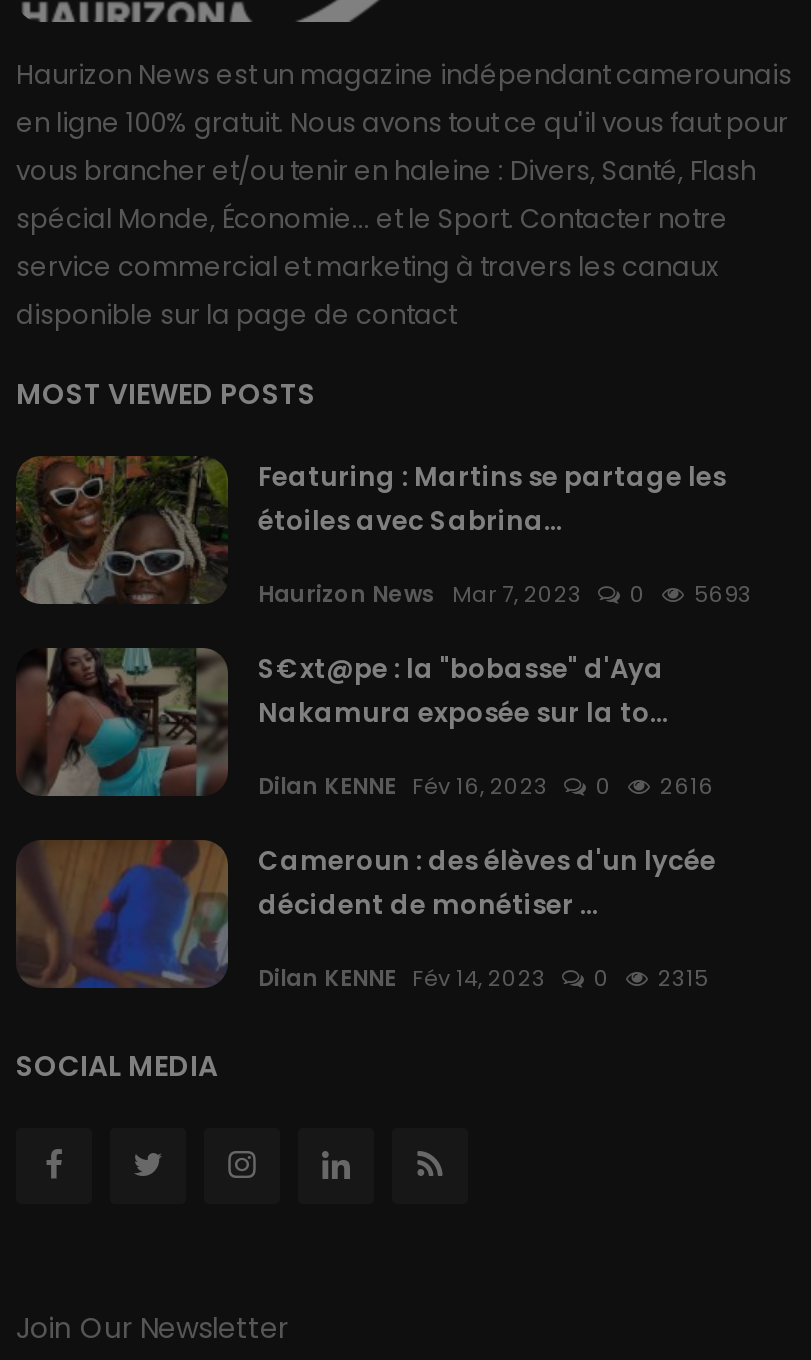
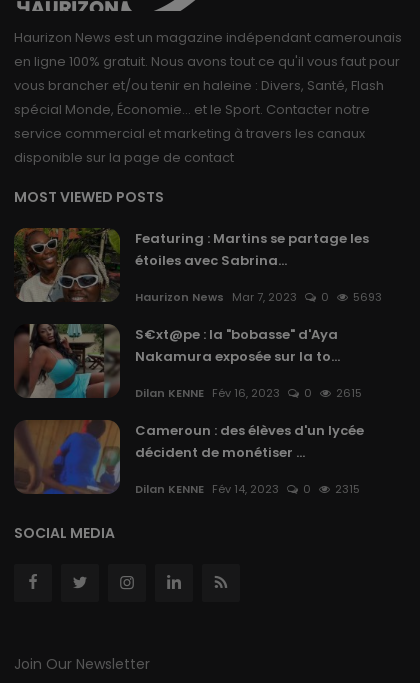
- Dilan KENNE Fév 16, 2023 0 2616
+ Dilan KENNE Fév 16, 2023 0 2615
